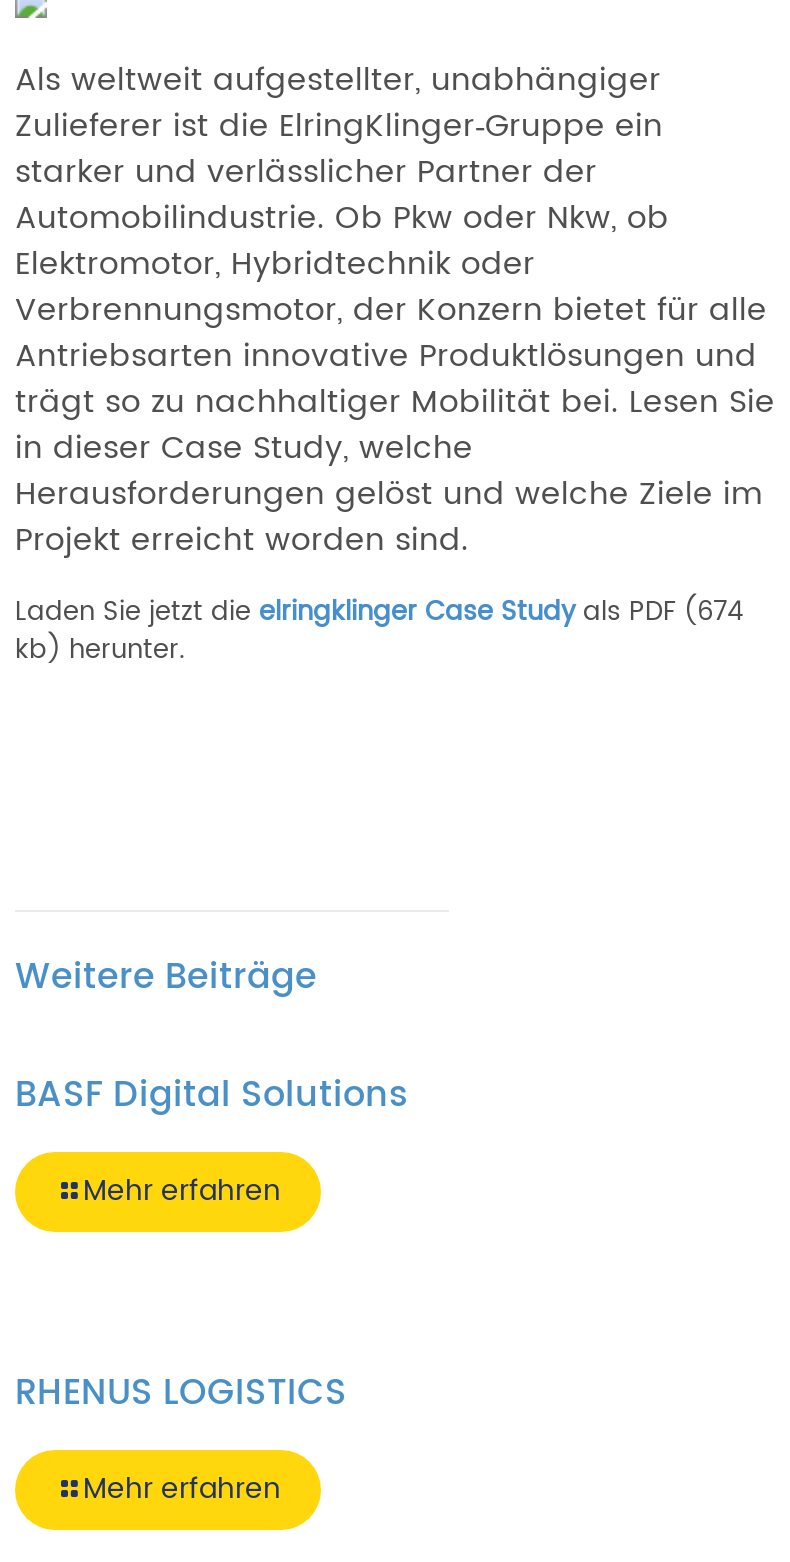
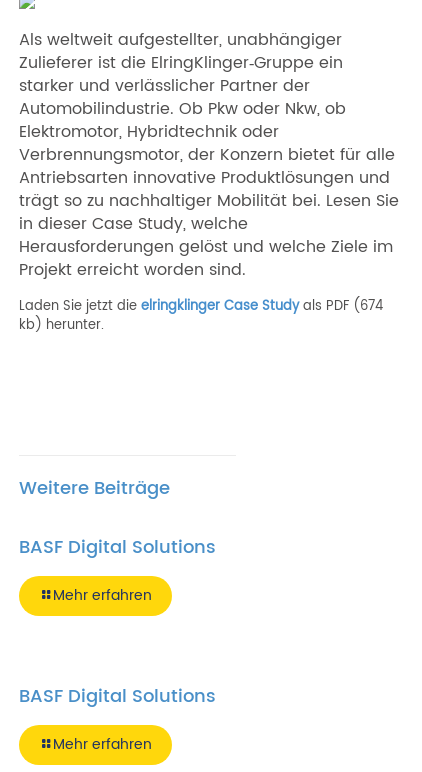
- RHENUS LOGISTICS
+ BASF Digital Solutions
